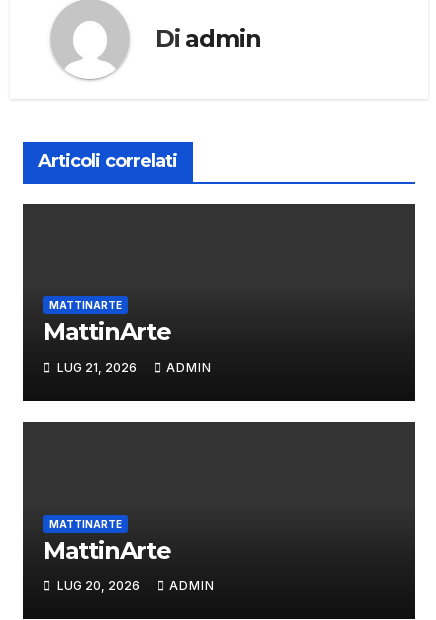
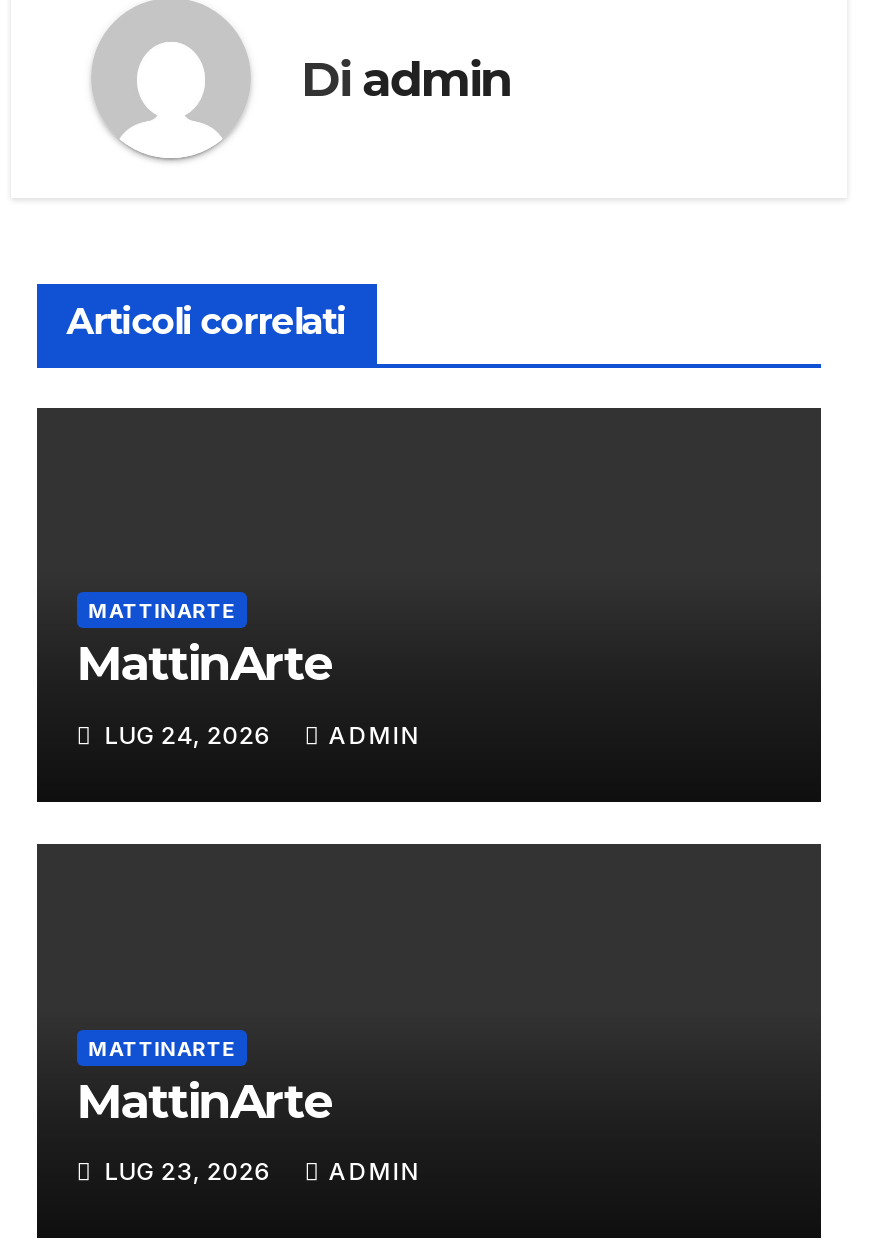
- LUG 21, 2026 ADMIN
+ LUG 24, 2026 ADMIN

- LUG 20, 2026 ADMIN
+ LUG 23, 2026 ADMIN
